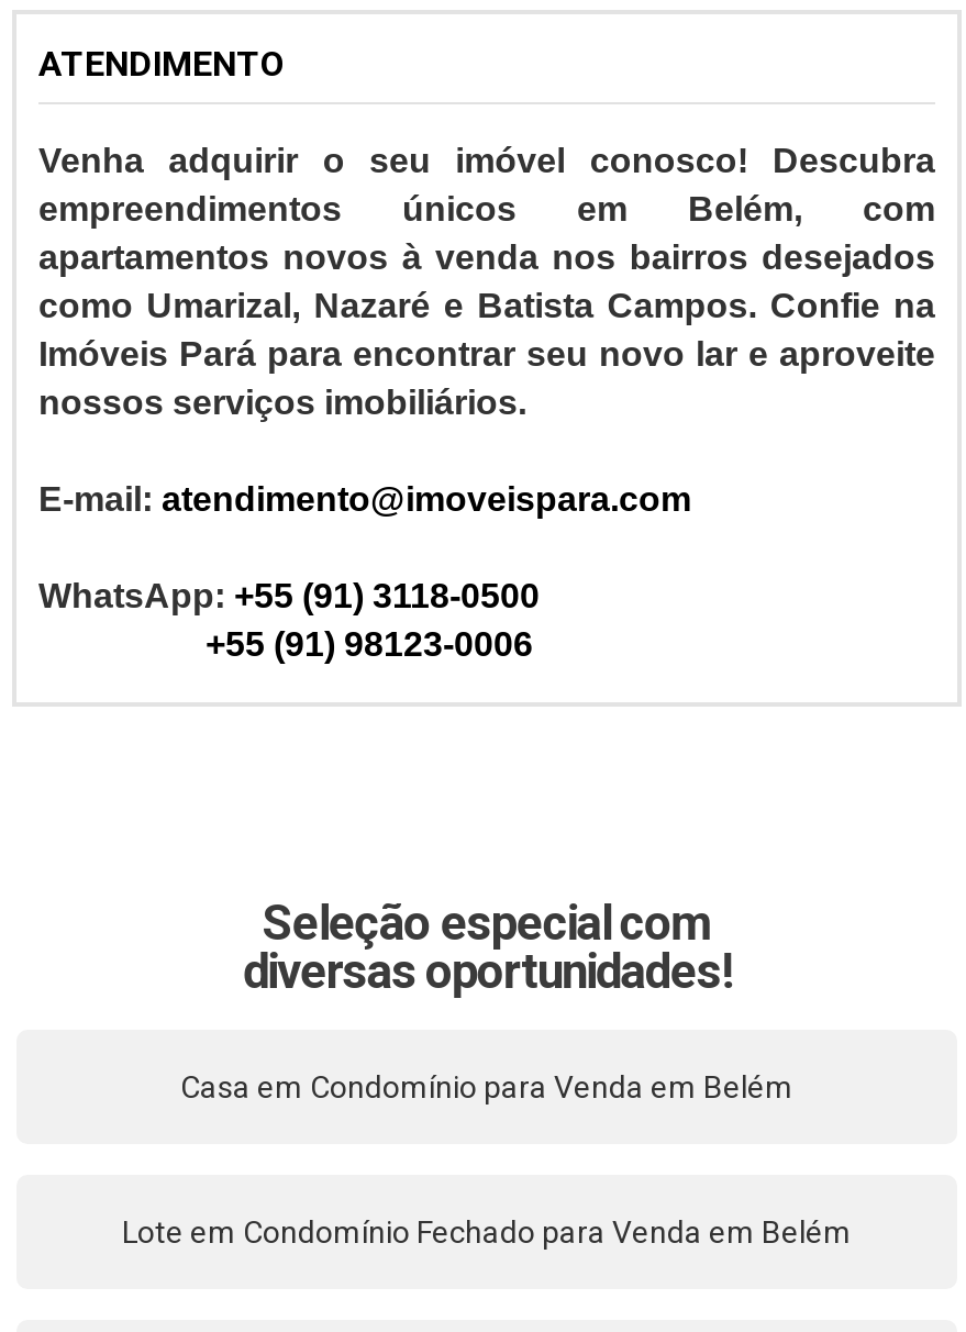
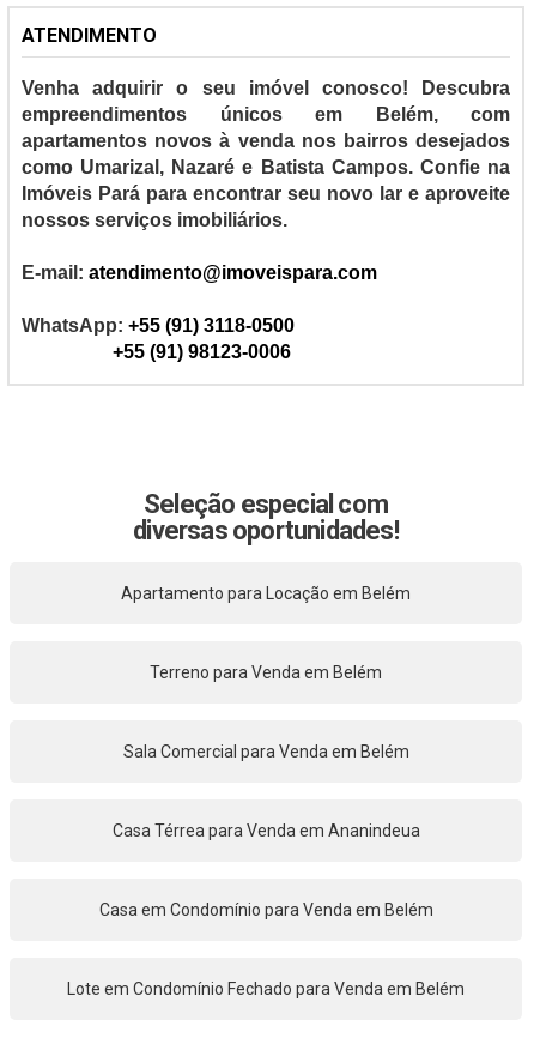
+ Casa Térrea para Venda em Ananindeua

+ Apartamento para Locação em Belém

+ Sala Comercial para Venda em Belém

+ Terreno para Venda em Belém
